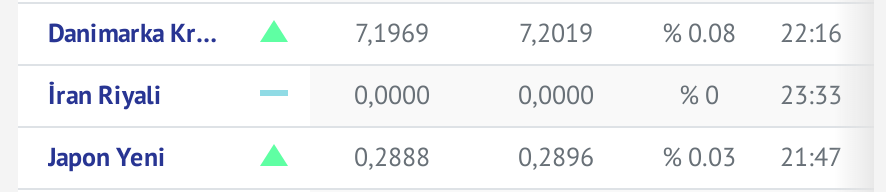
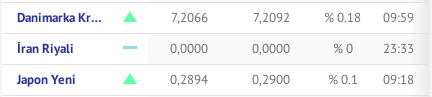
- 7,1969
+ 7,2066

- 7,2019
+ 7,2092

- % 0.08
+ % 0.18

- 22:16
+ 09:59

- 0,2888
+ 0,2894

- 0,2896
+ 0,2900

- % 0.03
+ % 0.1

- 21:47
+ 09:18
